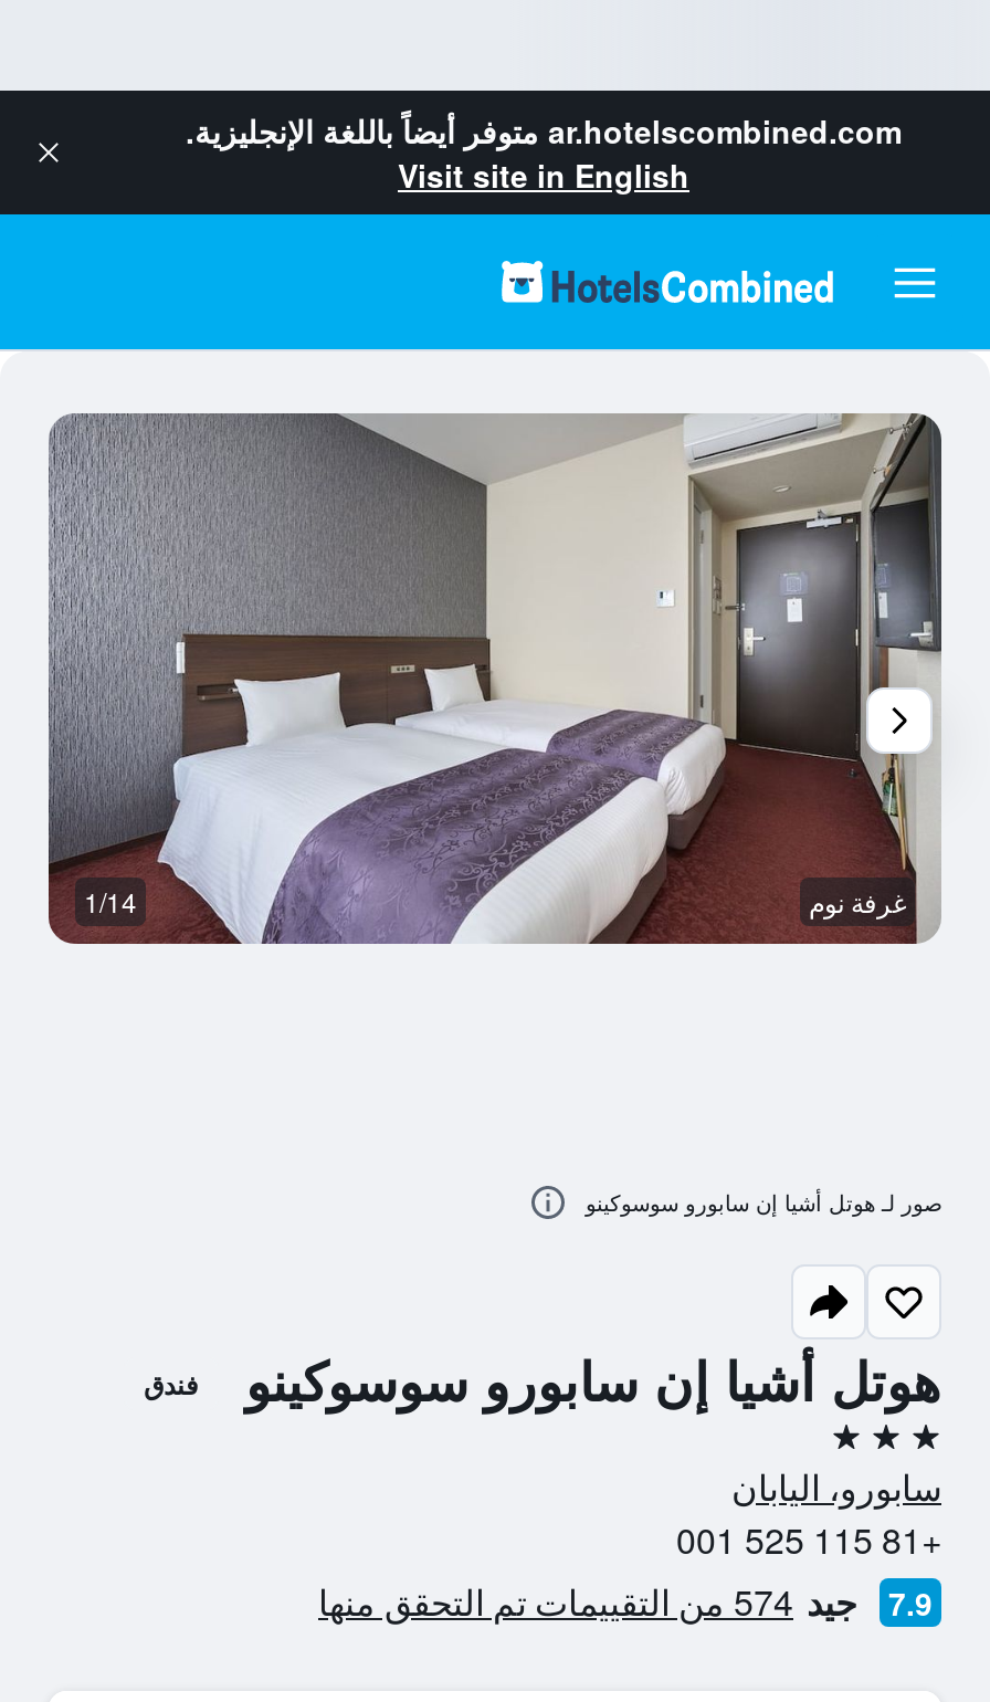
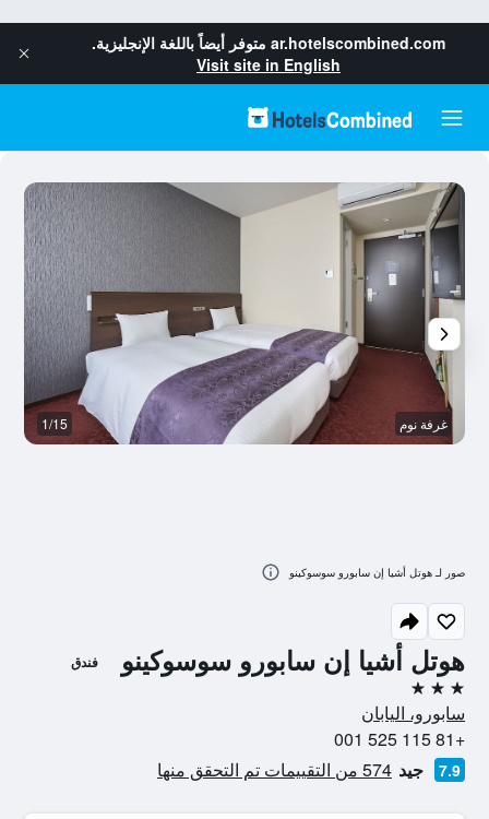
- 1/14
+ 1/15
